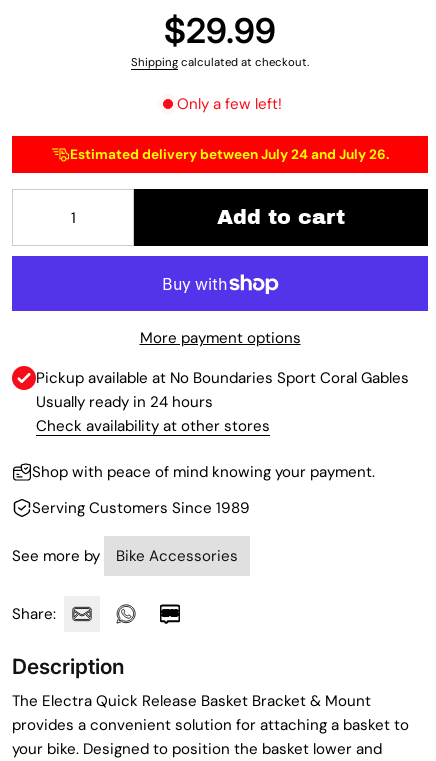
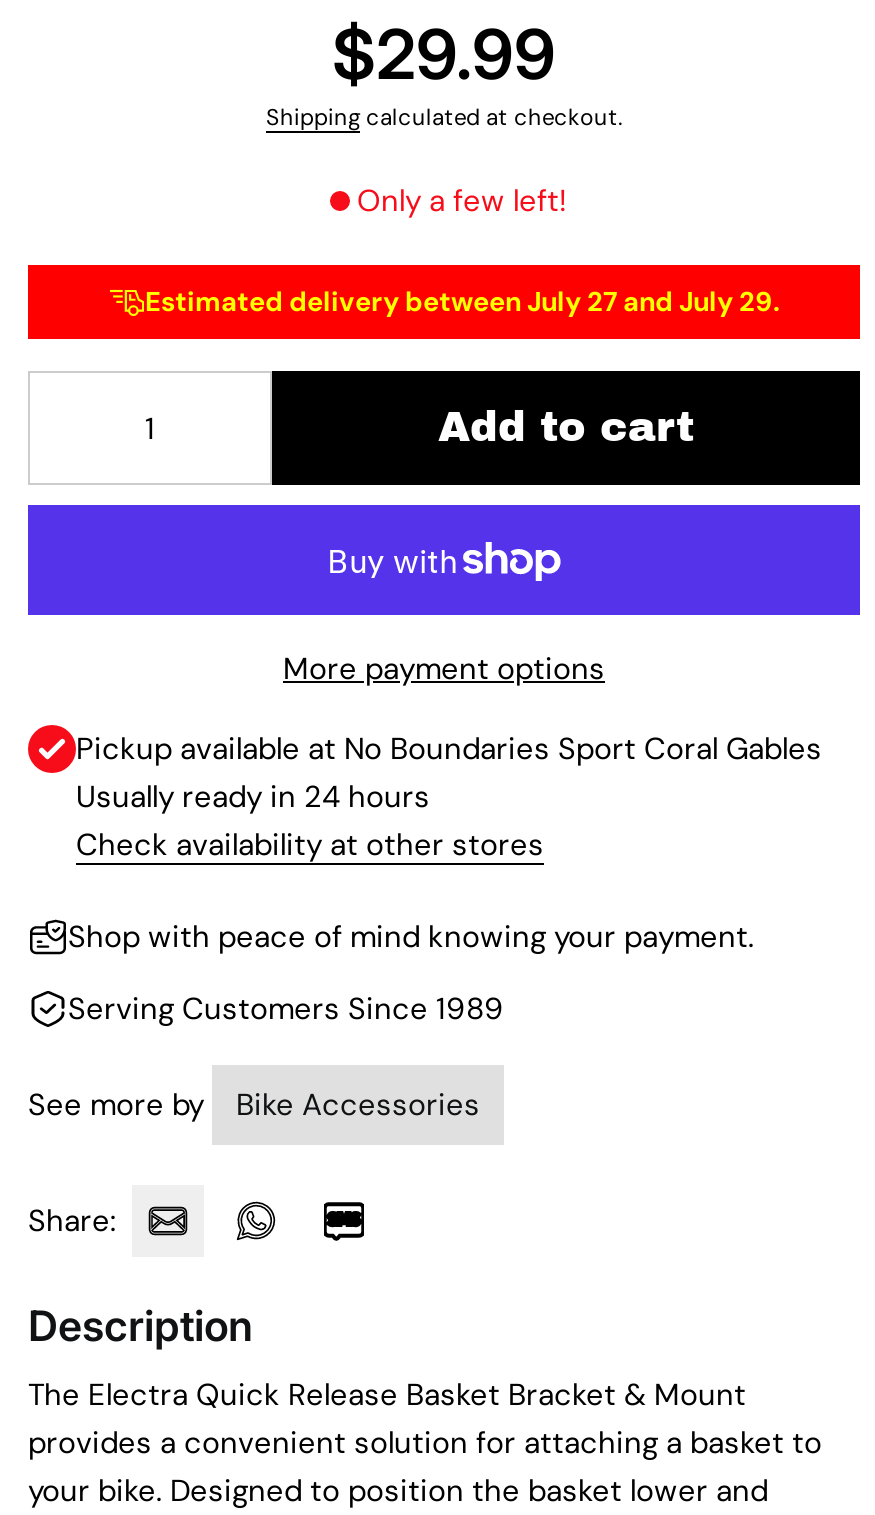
- Estimated delivery between July 24 and July 26.
+ Estimated delivery between July 27 and July 29.
